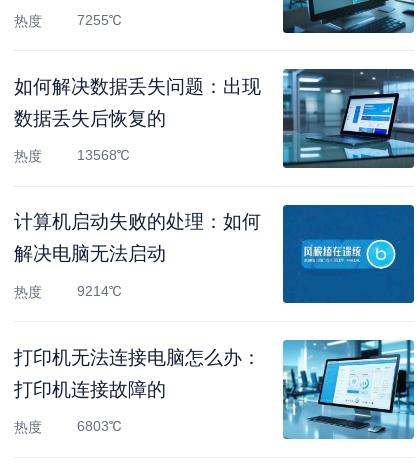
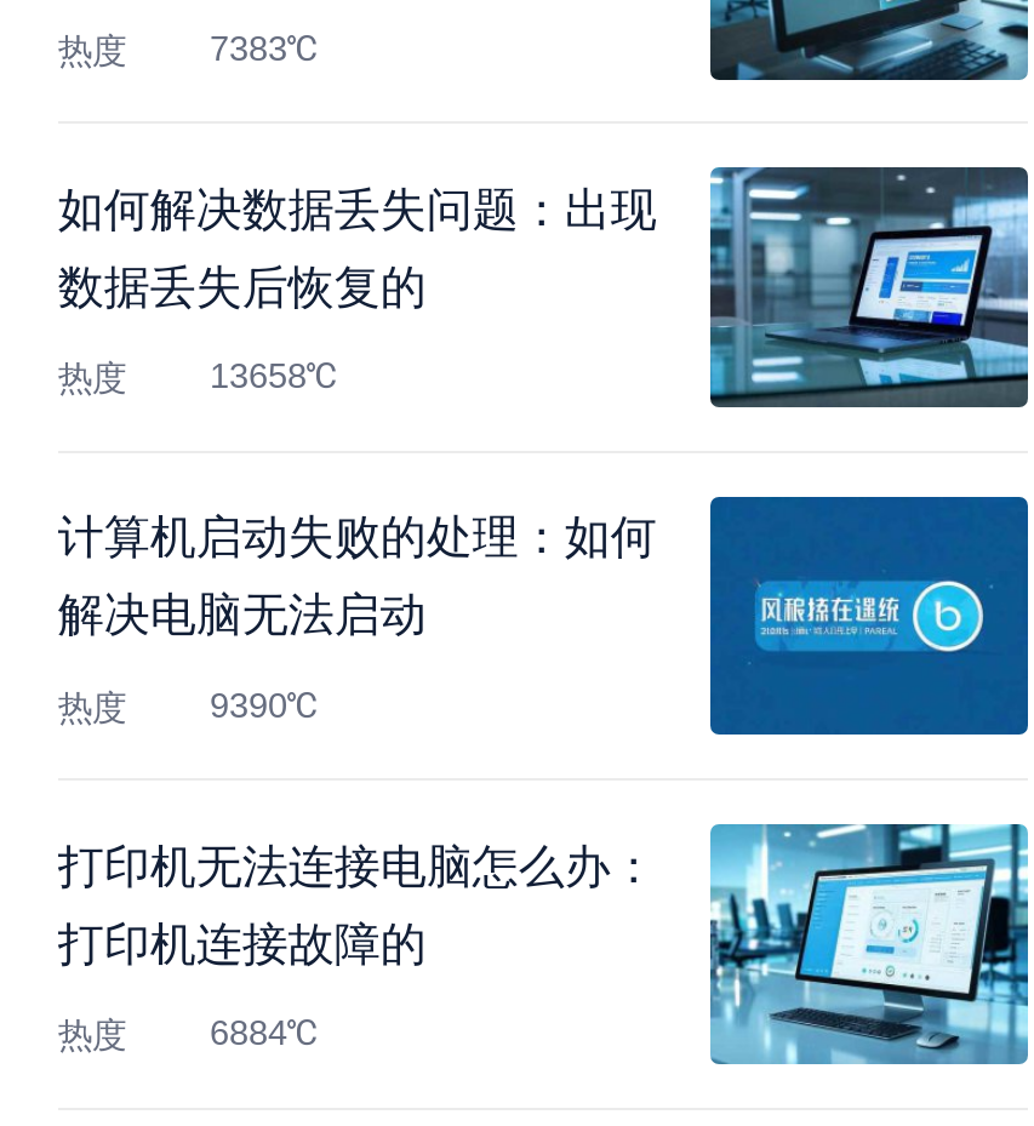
- 7255℃
+ 7383℃

- 13568℃
+ 13658℃

- 9214℃
+ 9390℃

- 6803℃
+ 6884℃
